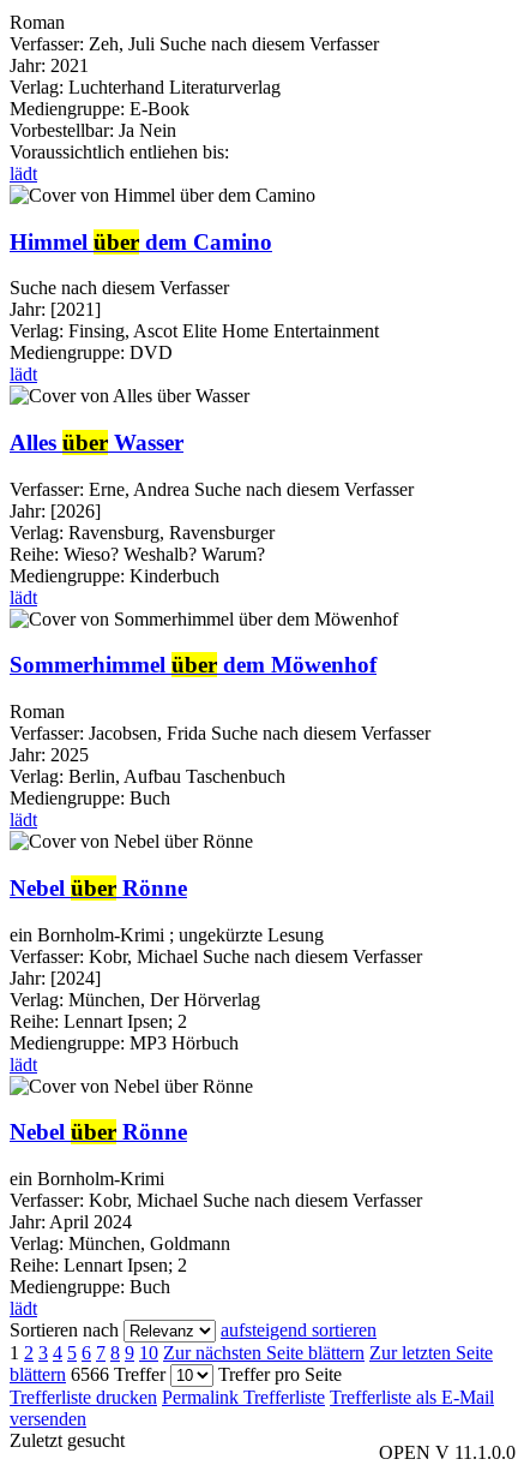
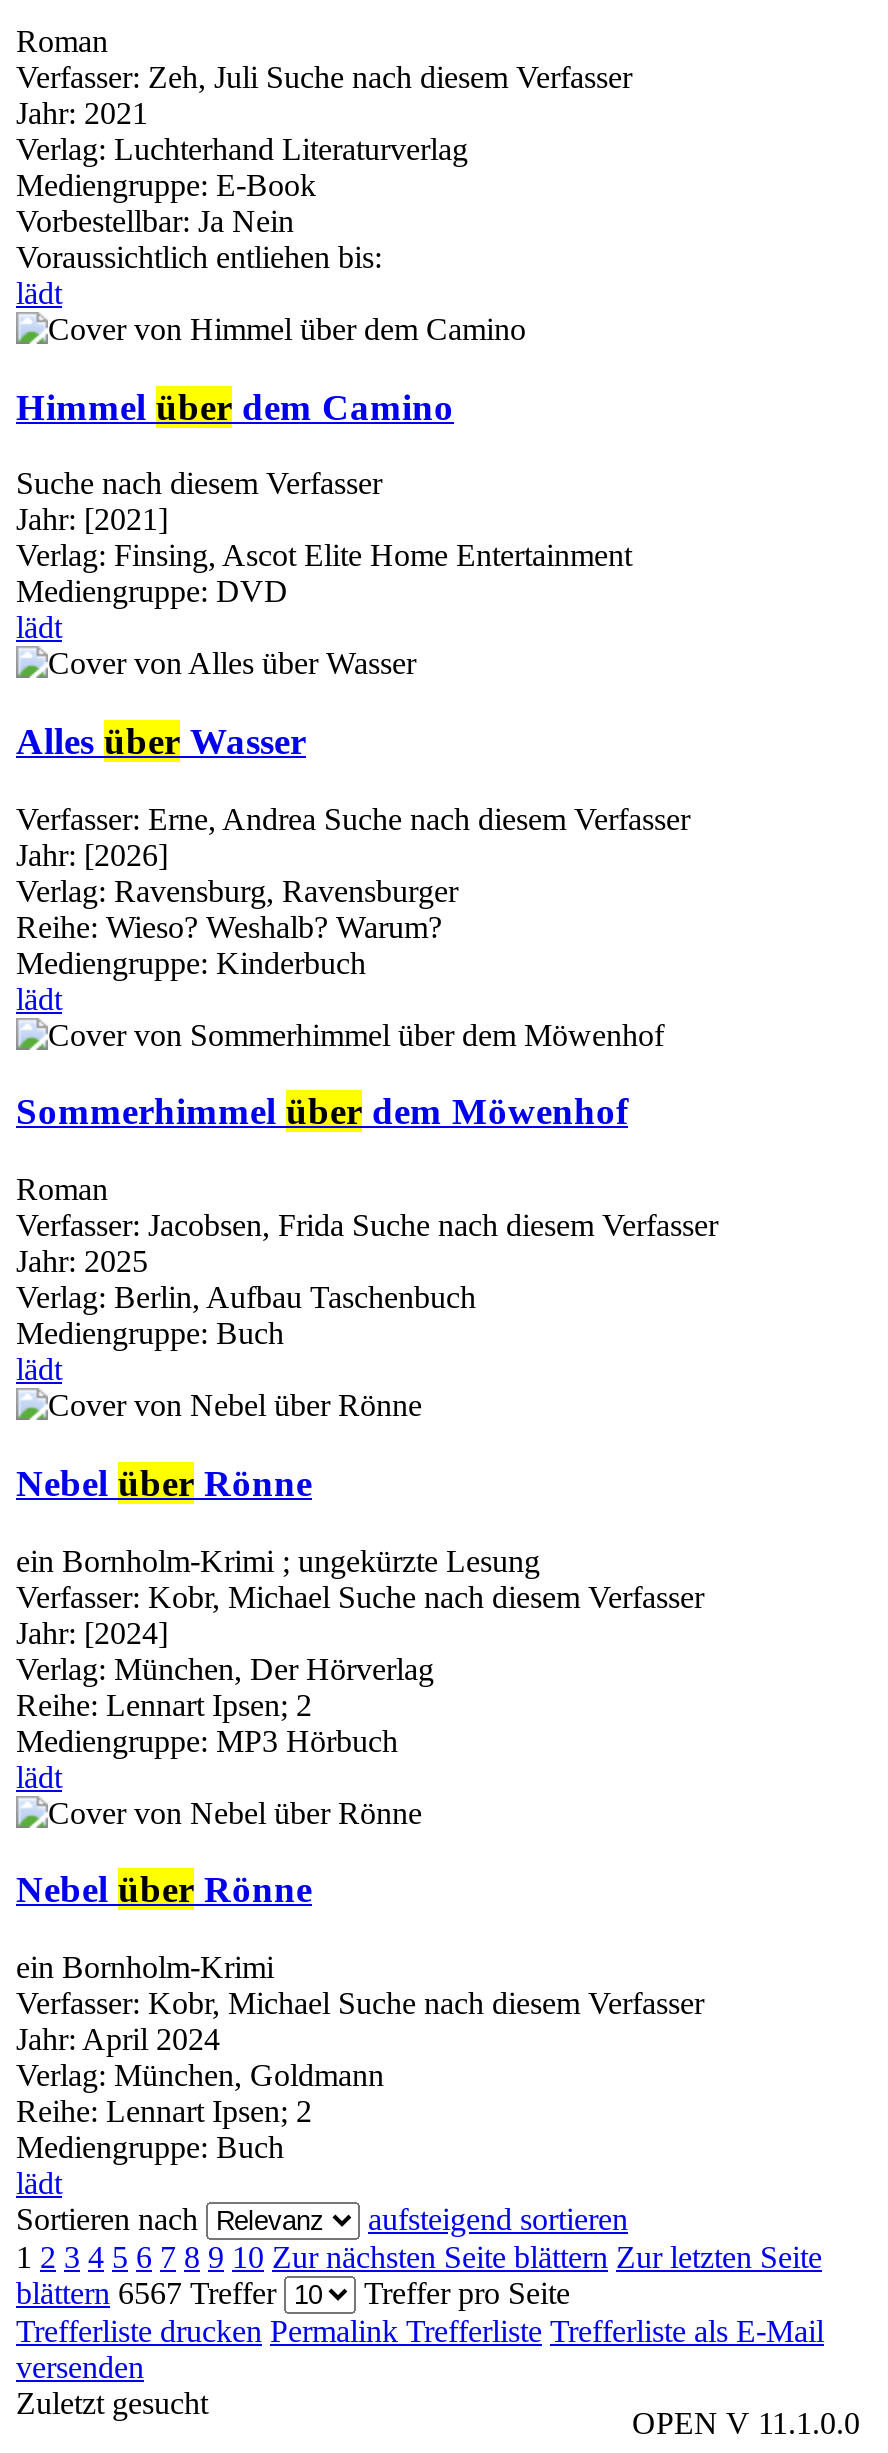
- blättern 6566 Treffer
+ blättern 6567 Treffer
